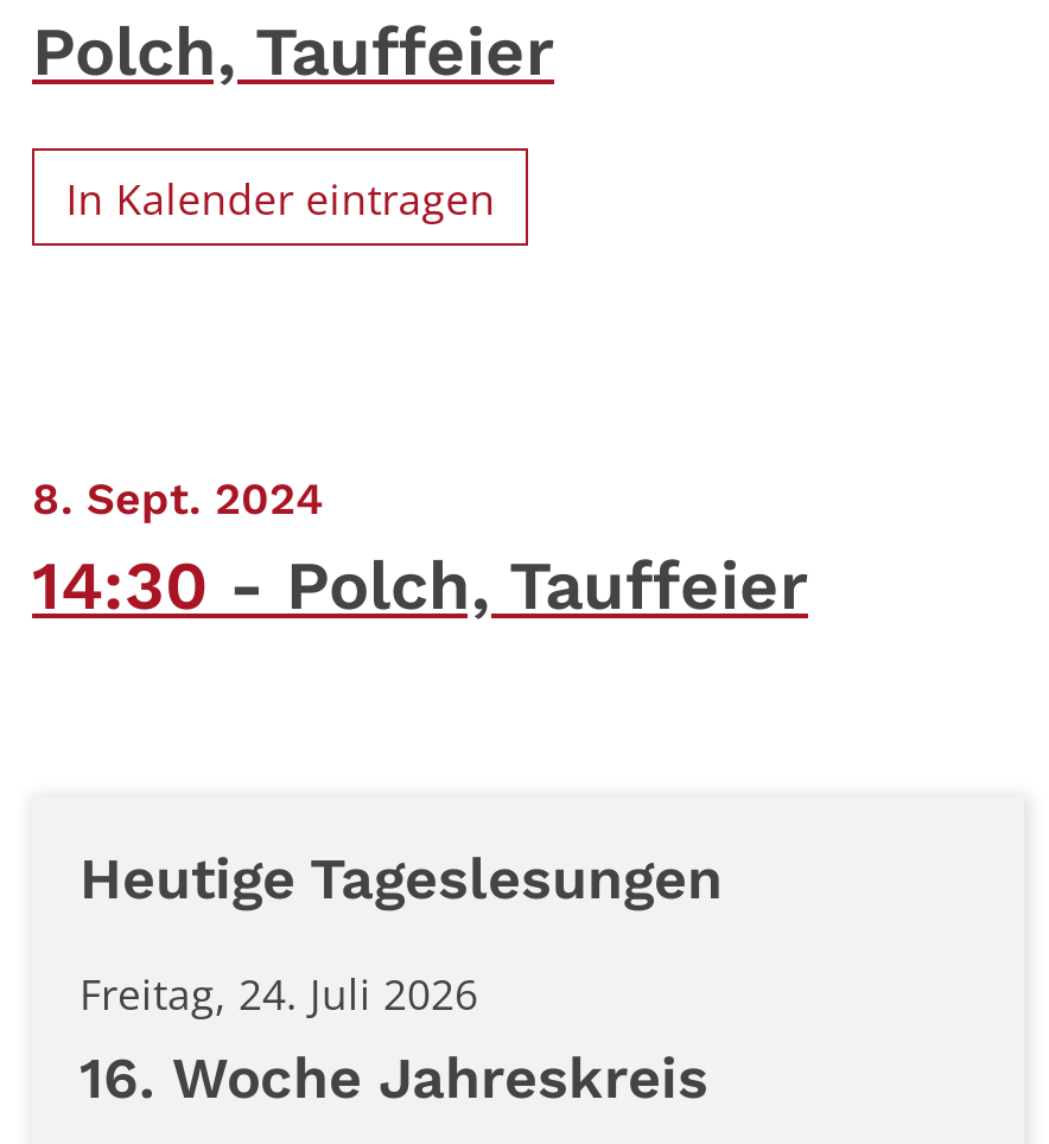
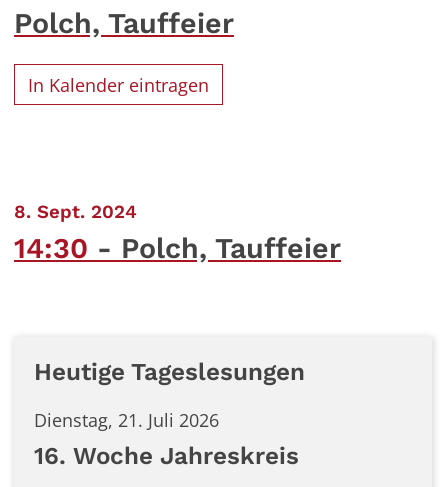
- Freitag, 24. Juli 2026
+ Dienstag, 21. Juli 2026
